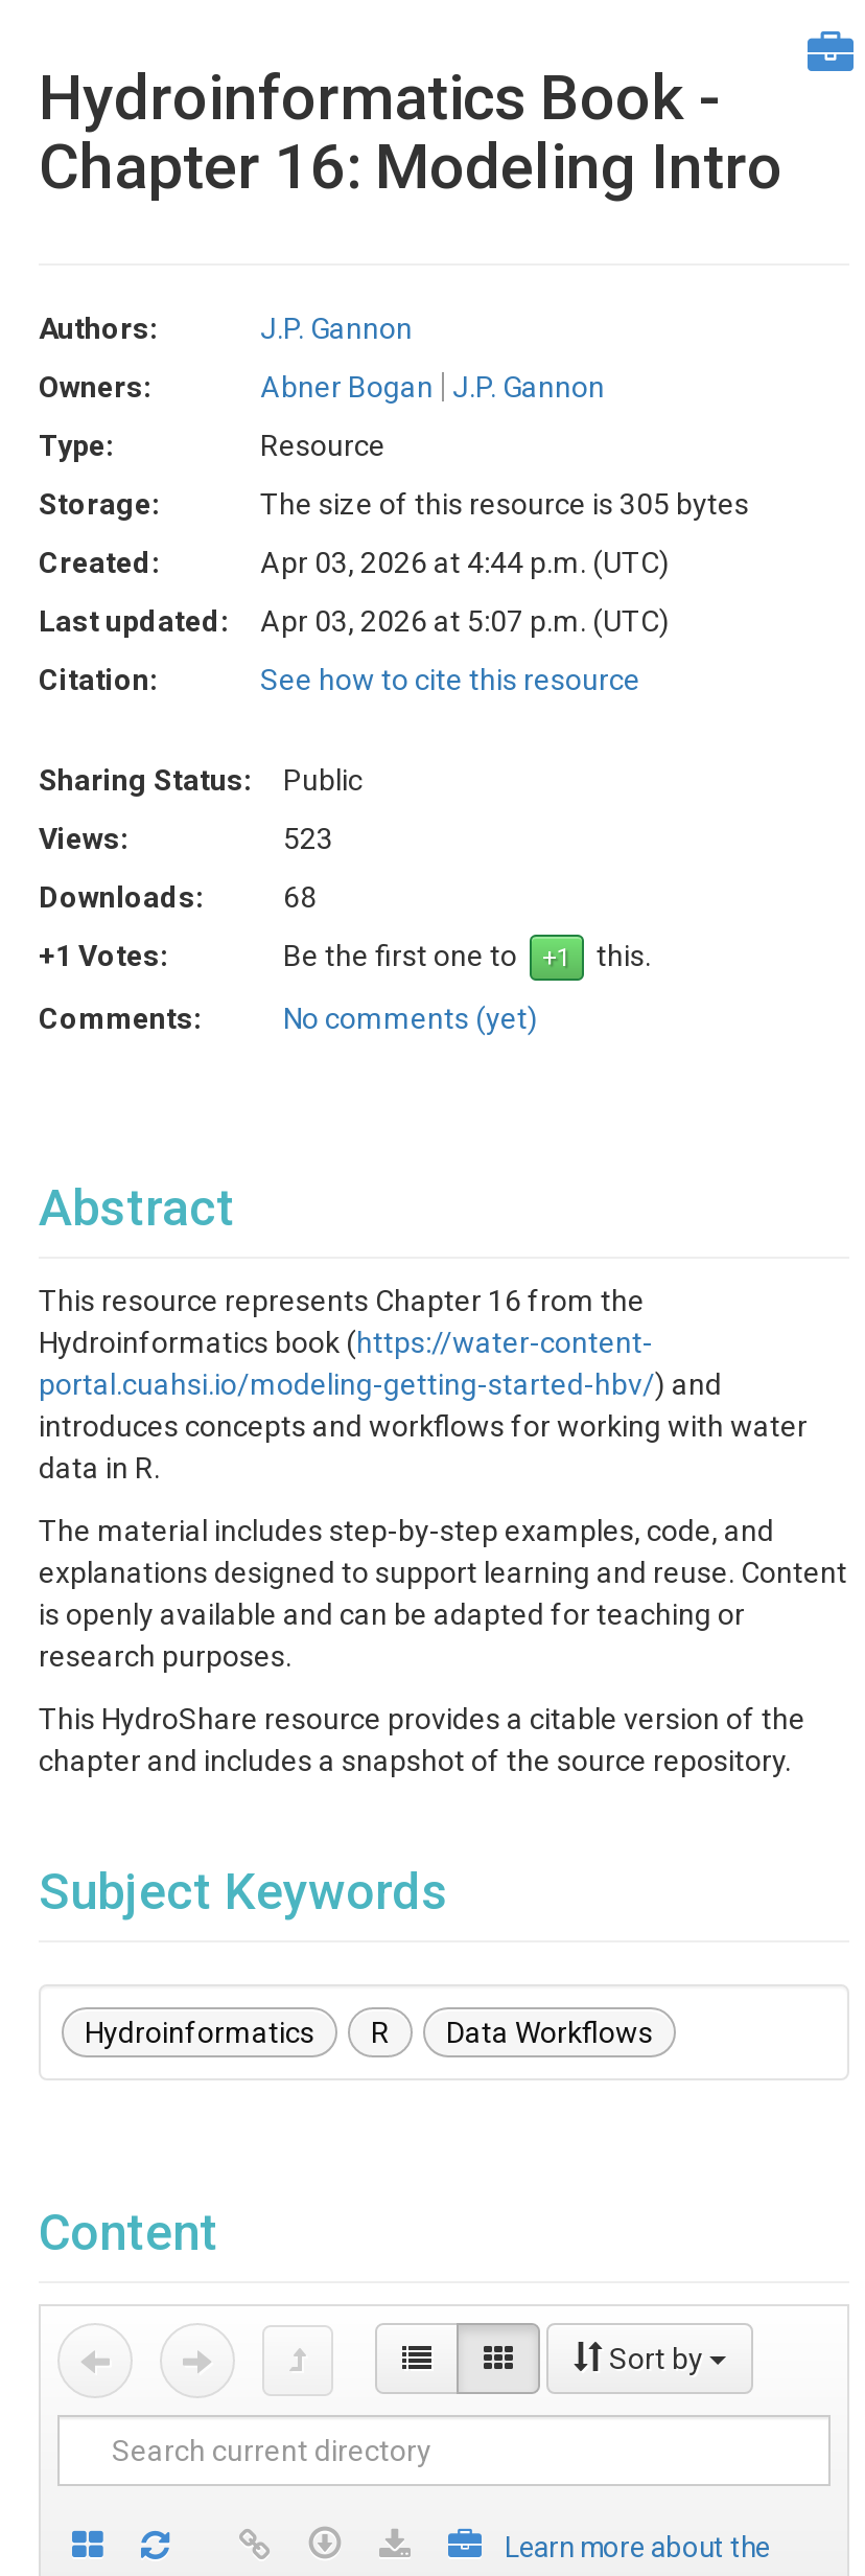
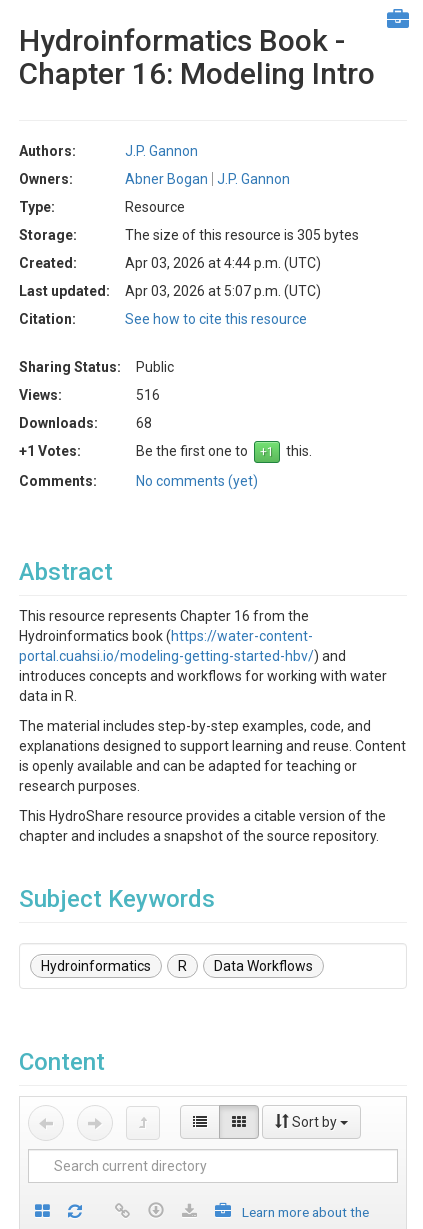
- 523
+ 516
